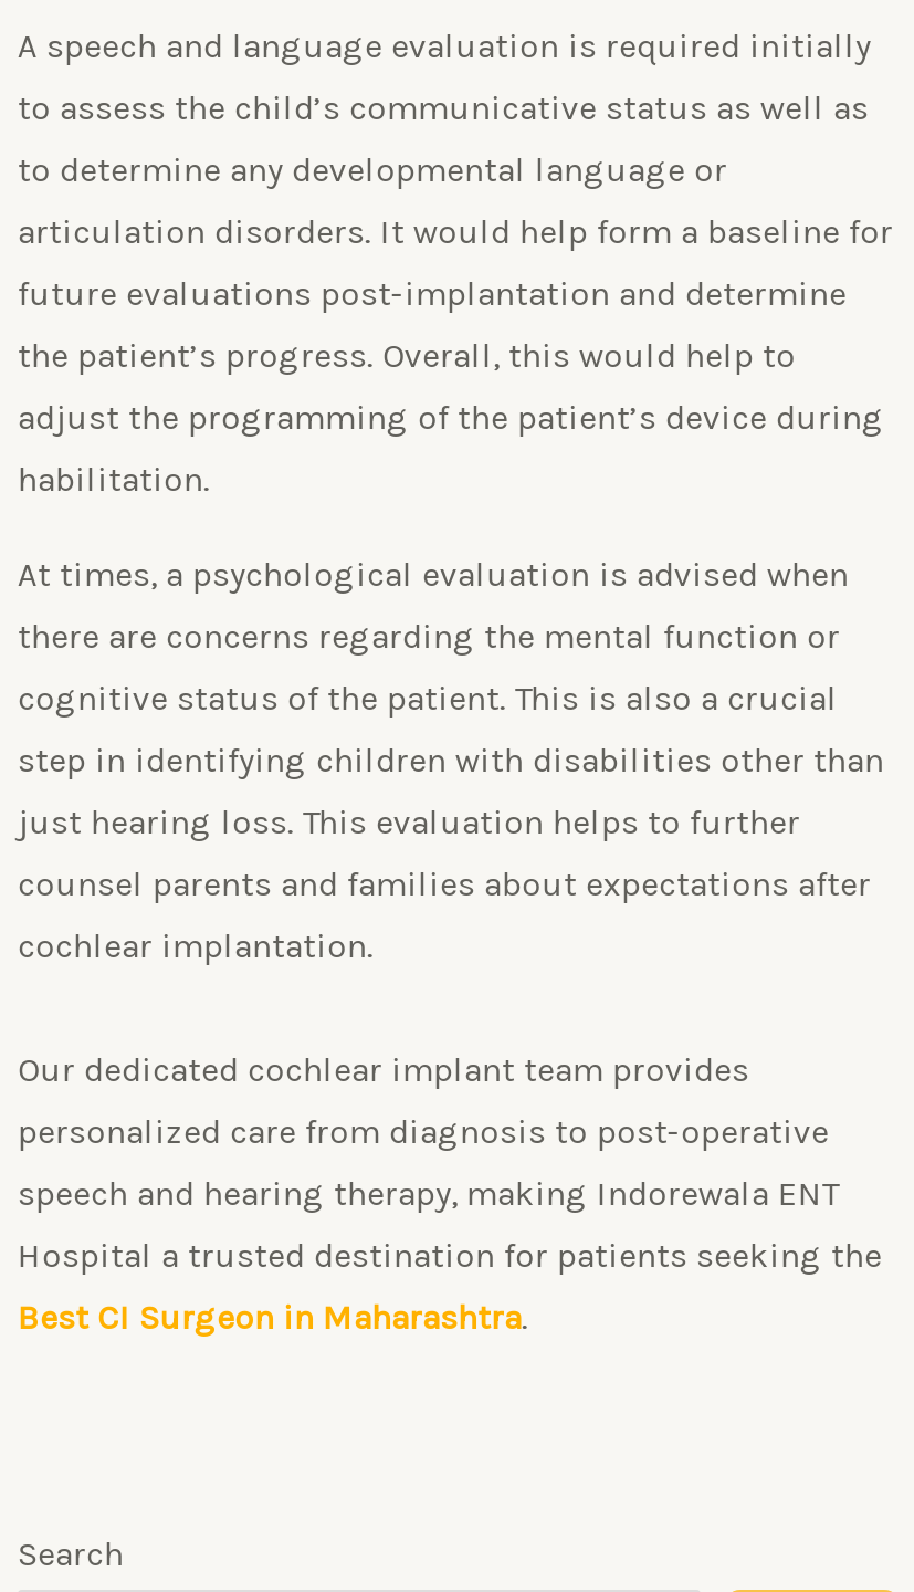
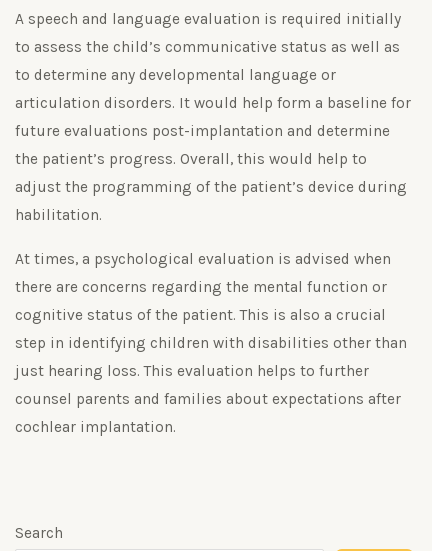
- Our dedicated cochlear implant team provides
- personalized care from diagnosis to post-operative
- speech and hearing therapy, making Indorewala ENT
- Hospital a trusted destination for patients seeking the
- Best CI Surgeon in Maharashtra.
